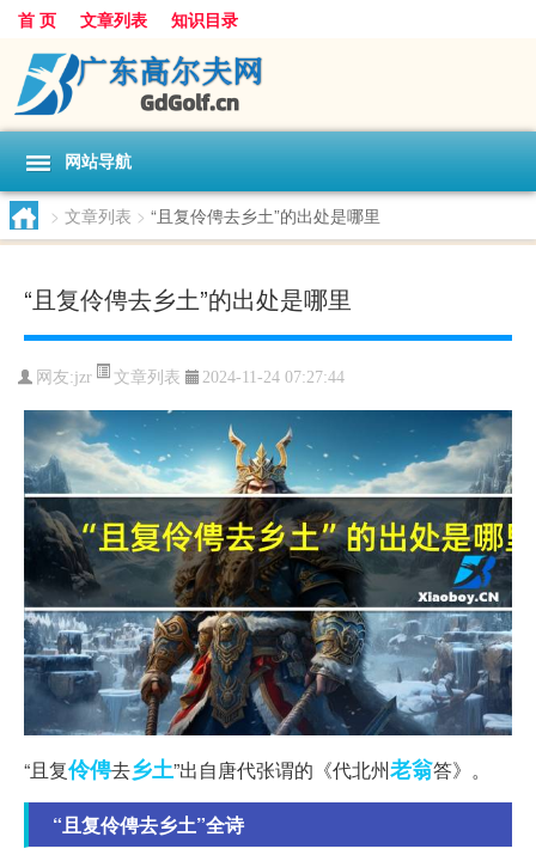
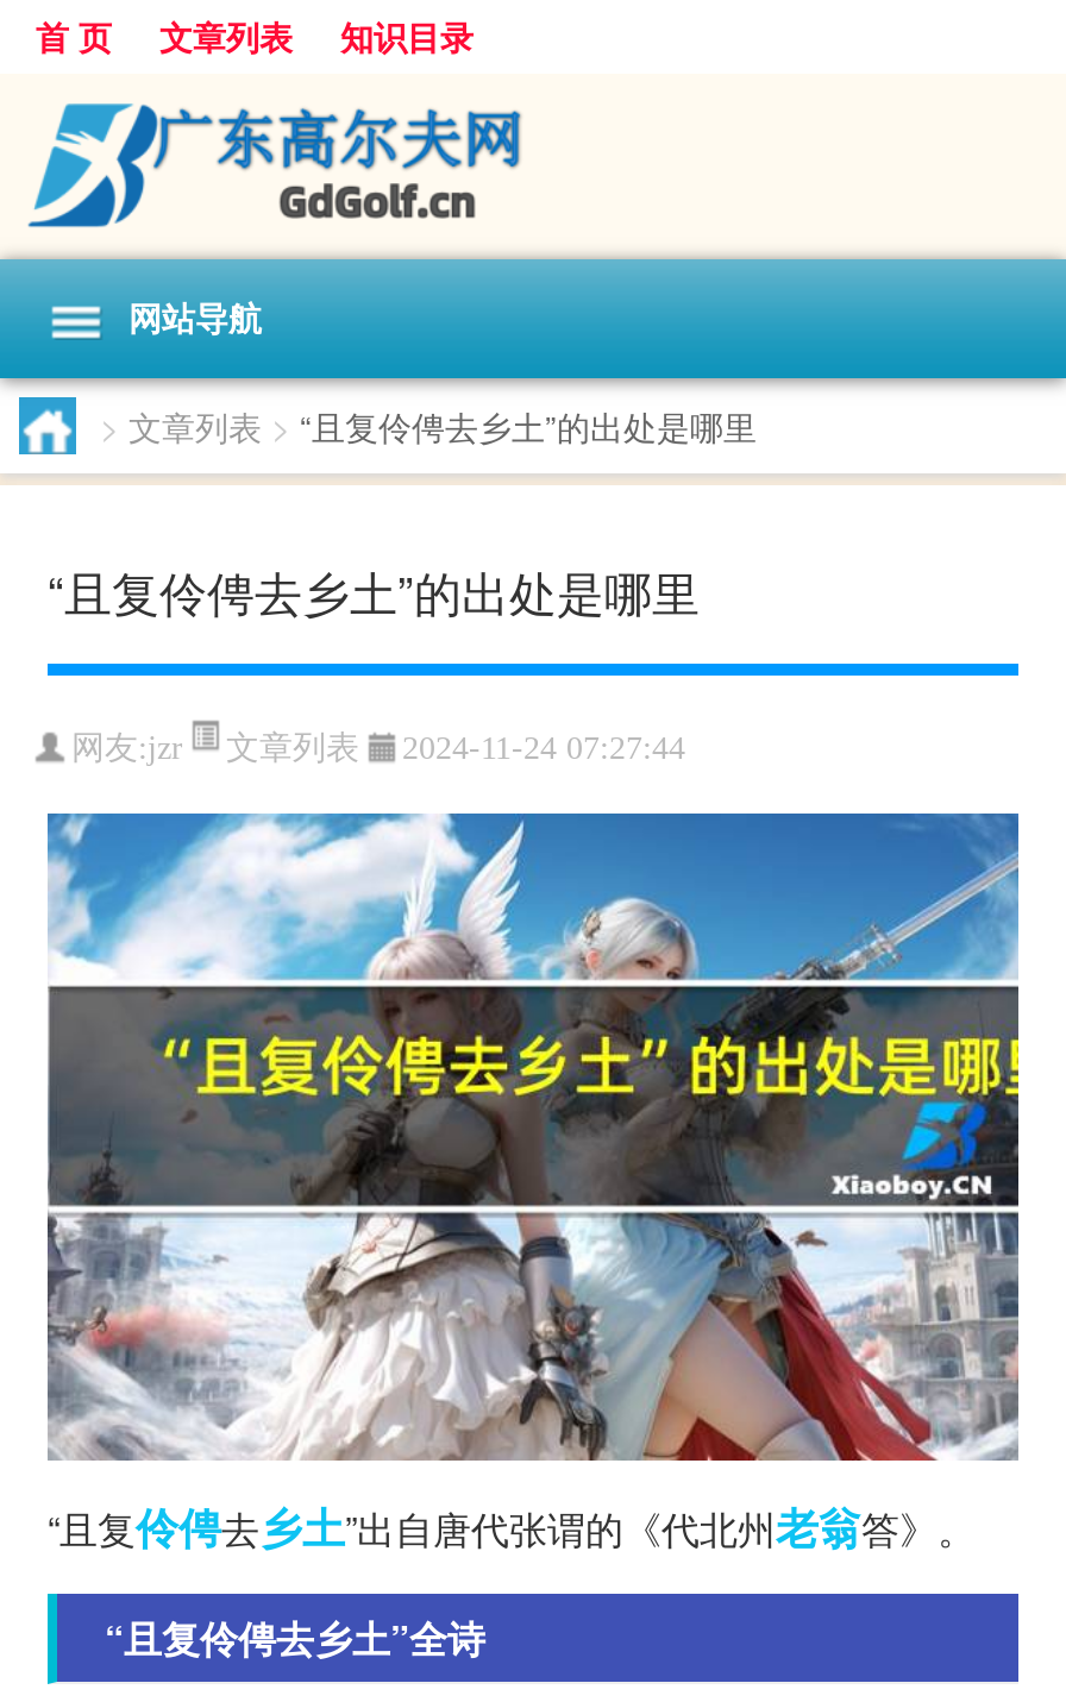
- [image]
+ [image]
